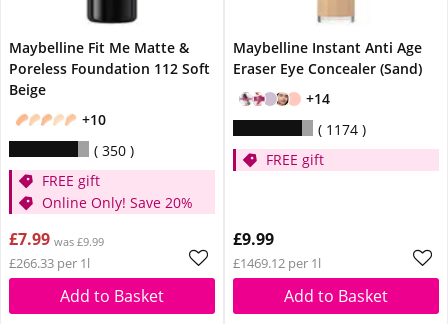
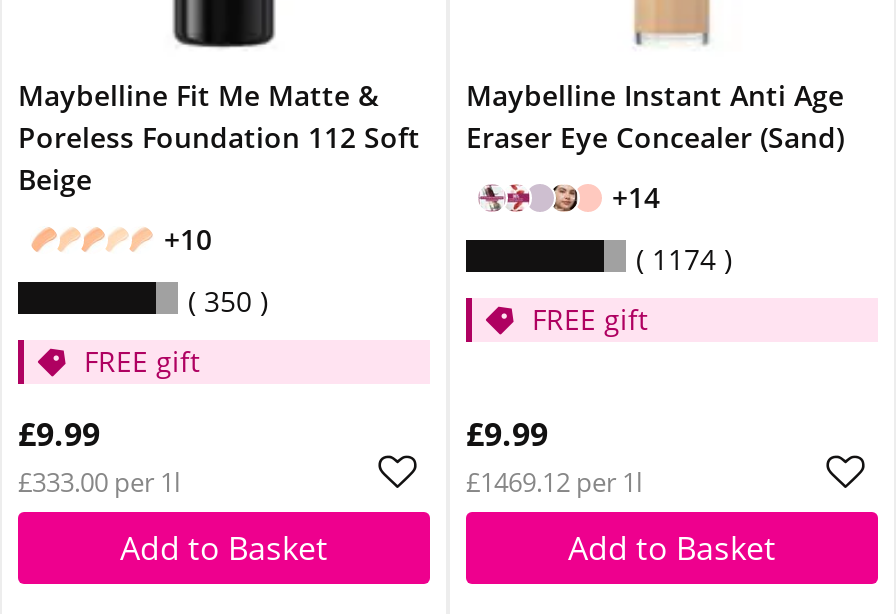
- Online Only! Save 20%
- £7.99 was £9.99
- £266.33 per 1l
+ £9.99
+ £333.00 per 1l
